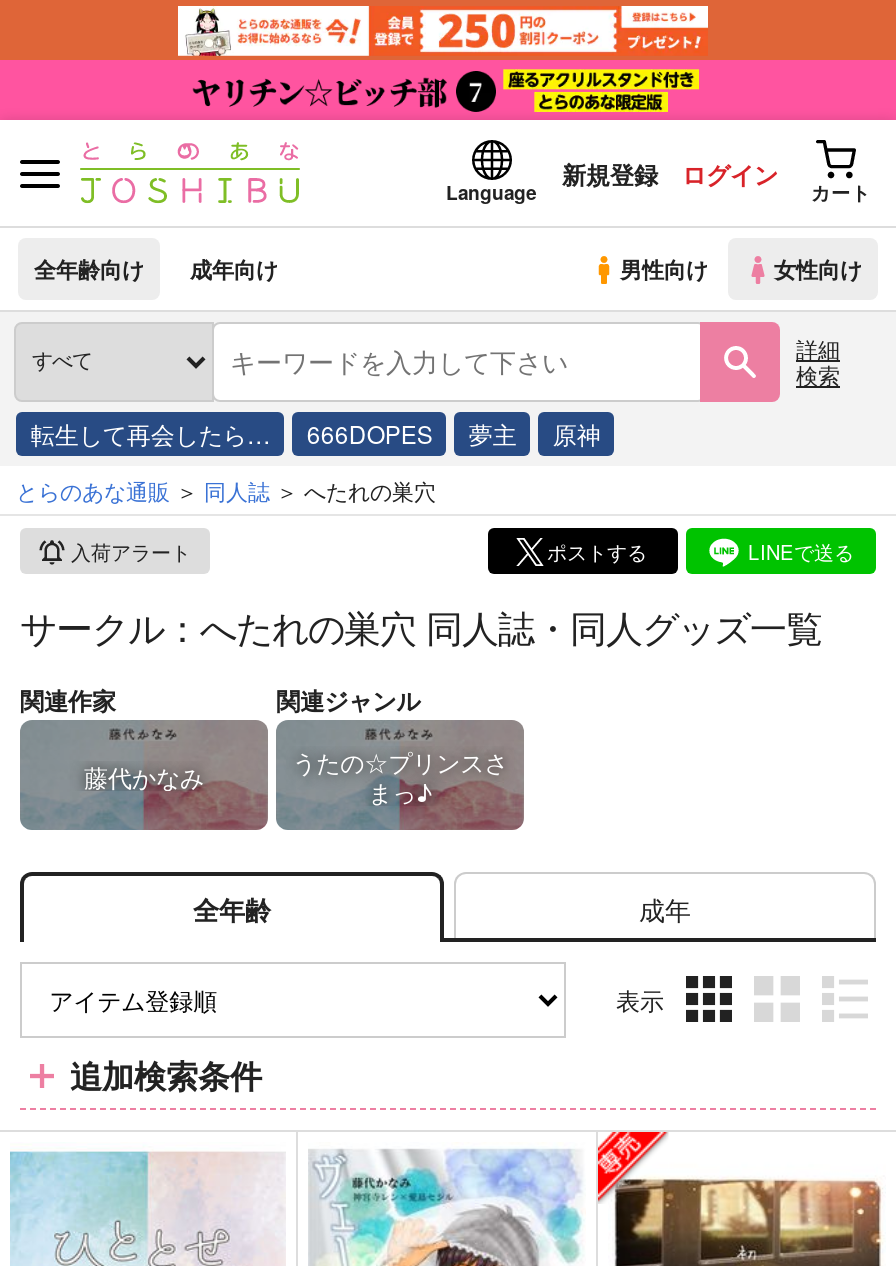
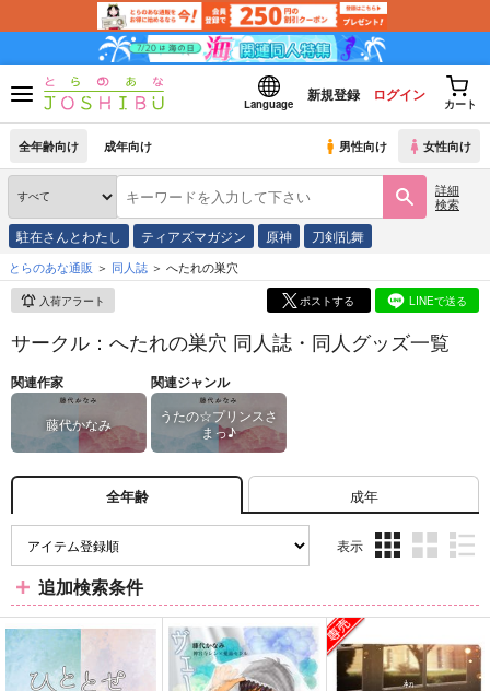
- [image]
+ [image]

- 転生して再会したら…
- 666DOPES
- 夢主
+ 駐在さんとわたし
+ ティアズマガジン

+ 刀剣乱舞
